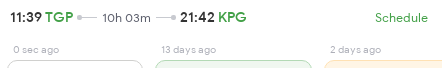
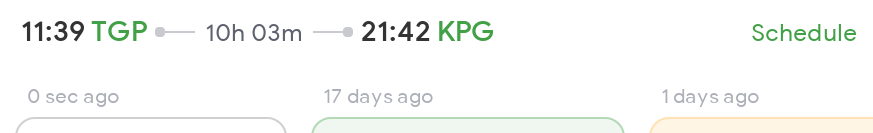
- 13 days ago
+ 17 days ago

- 2 days ago
+ 1 days ago
